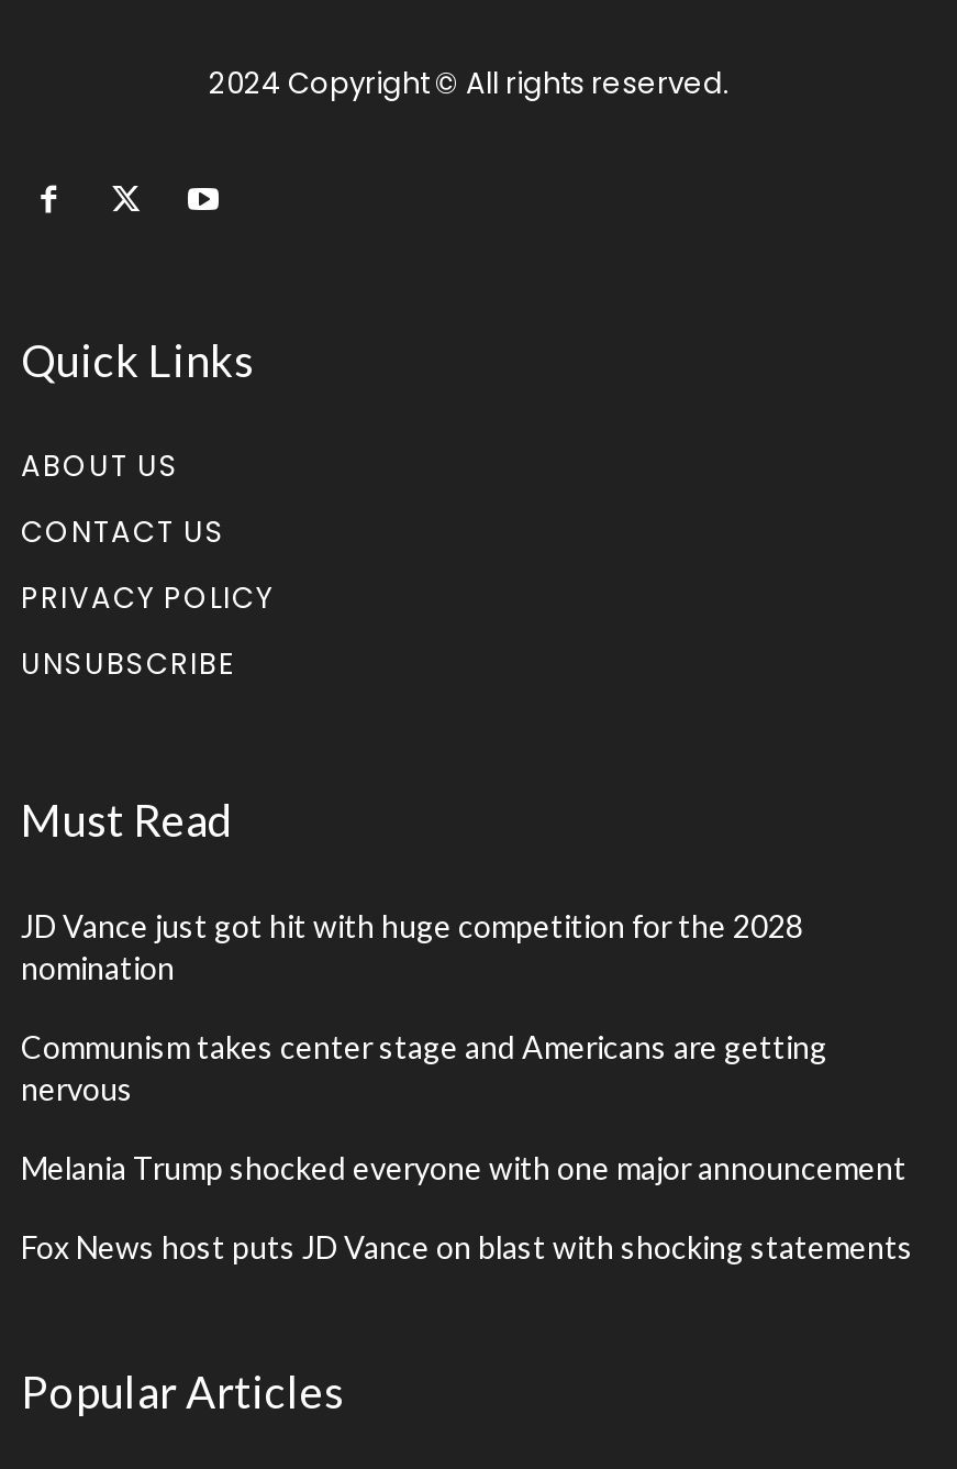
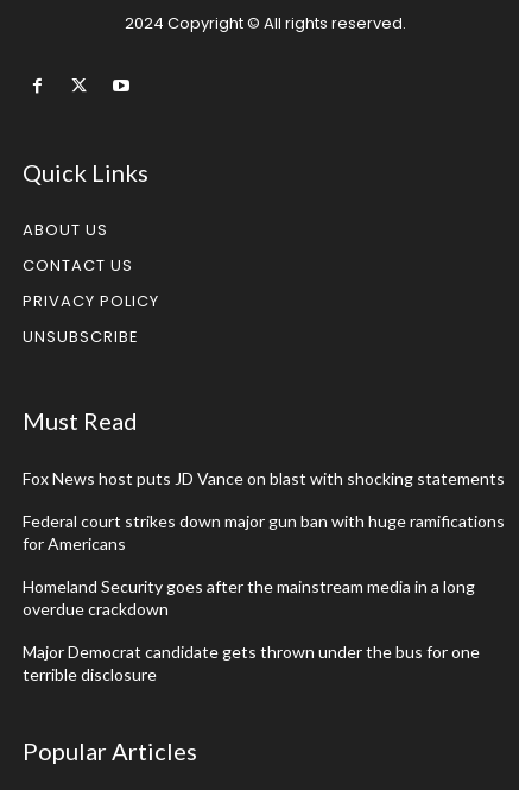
- JD Vance just got hit with huge competition for the 2028
- nomination
- Communism takes center stage and Americans are getting
- nervous
- Melania Trump shocked everyone with one major announcement

moved up: Fox News host puts JD Vance on blast with shocking statements

+ Federal court strikes down major gun ban with huge ramifications
+ for Americans
+ Homeland Security goes after the mainstream media in a long
+ overdue crackdown
+ Major Democrat candidate gets thrown under the bus for one
+ terrible disclosure
